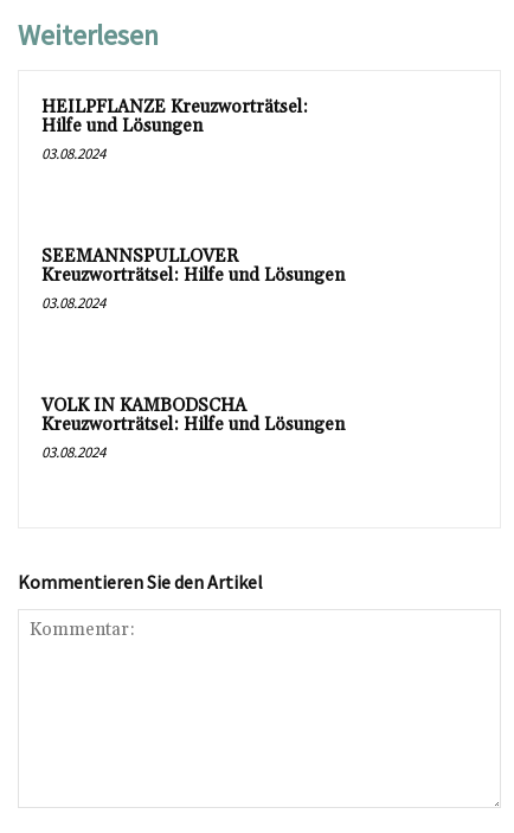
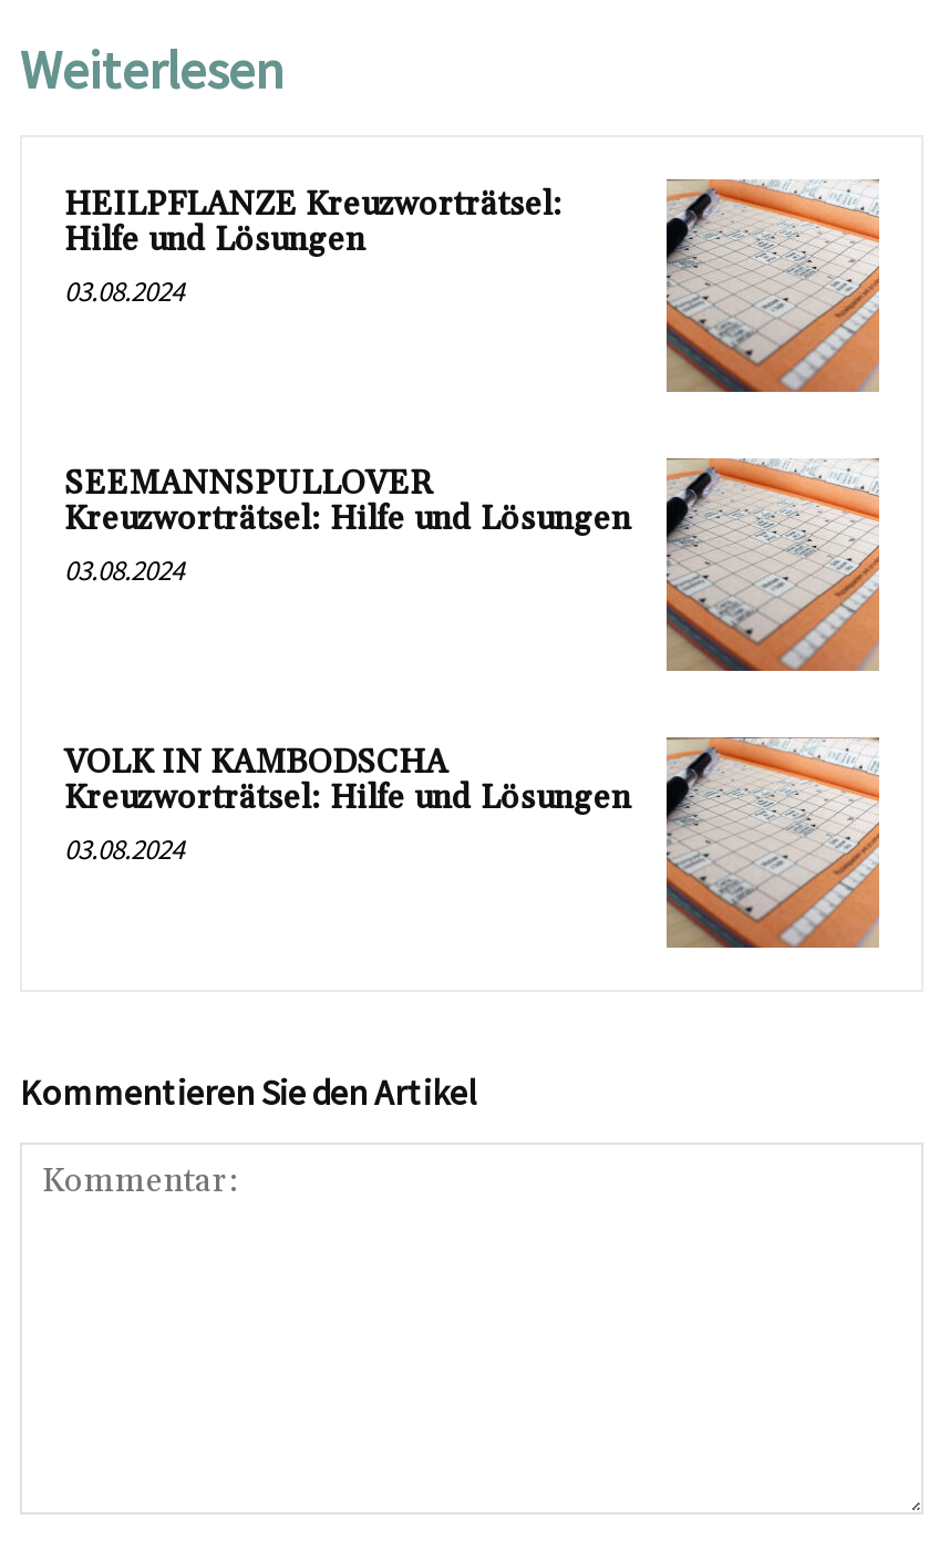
+ [image]

+ [image]

+ [image]
